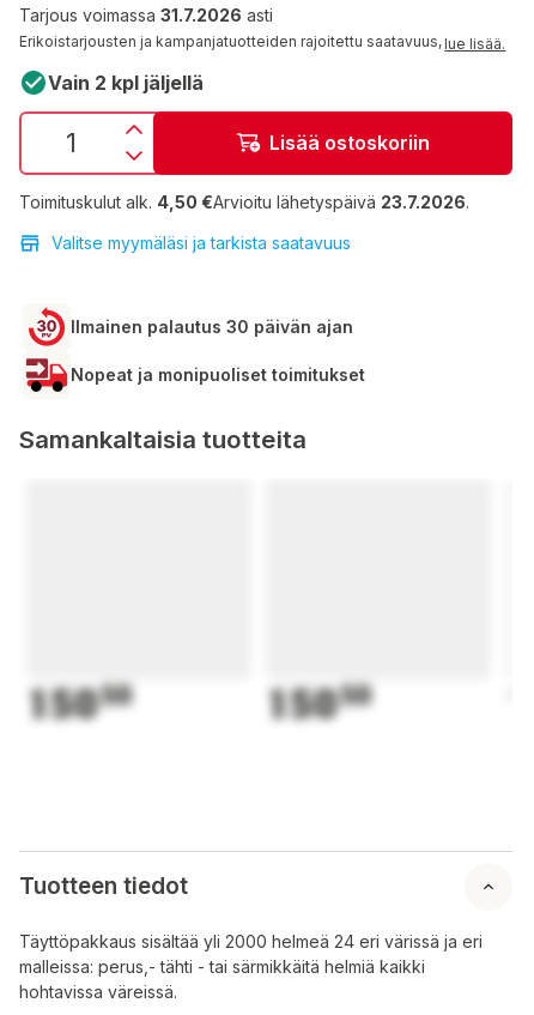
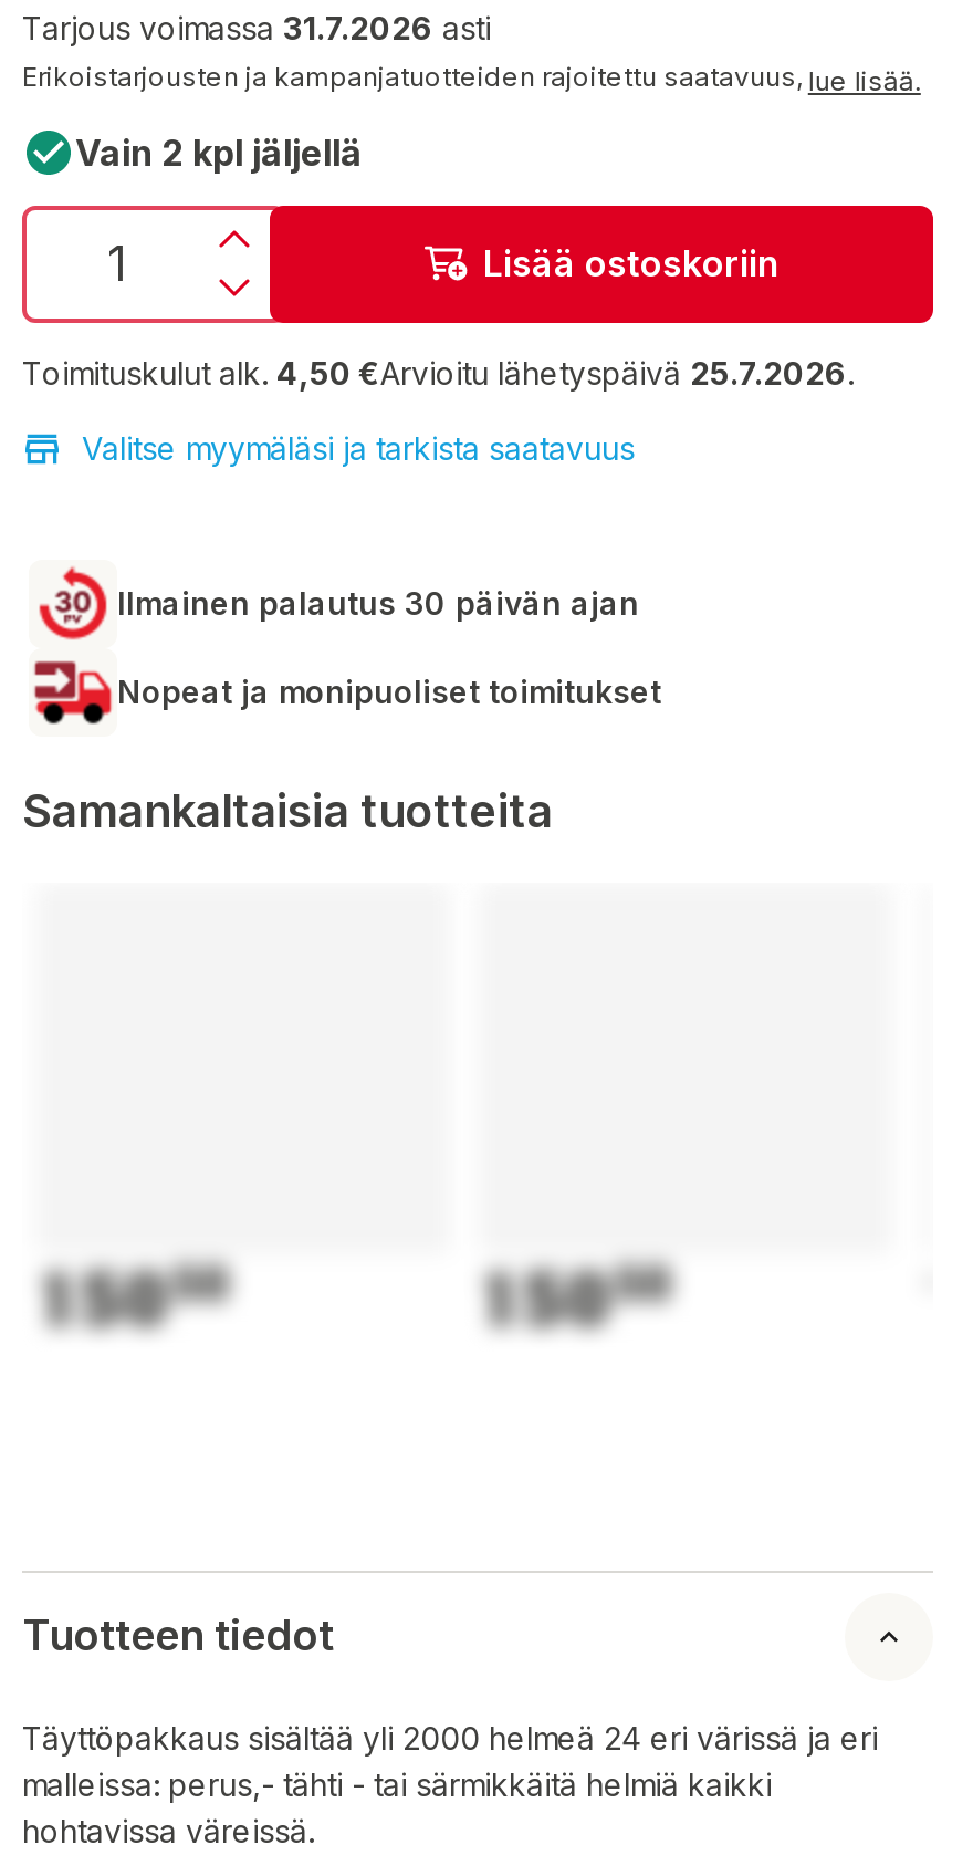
- Toimituskulut alk. 4,50 €Arvioitu lähetyspäivä 23.7.2026.
+ Toimituskulut alk. 4,50 €Arvioitu lähetyspäivä 25.7.2026.
